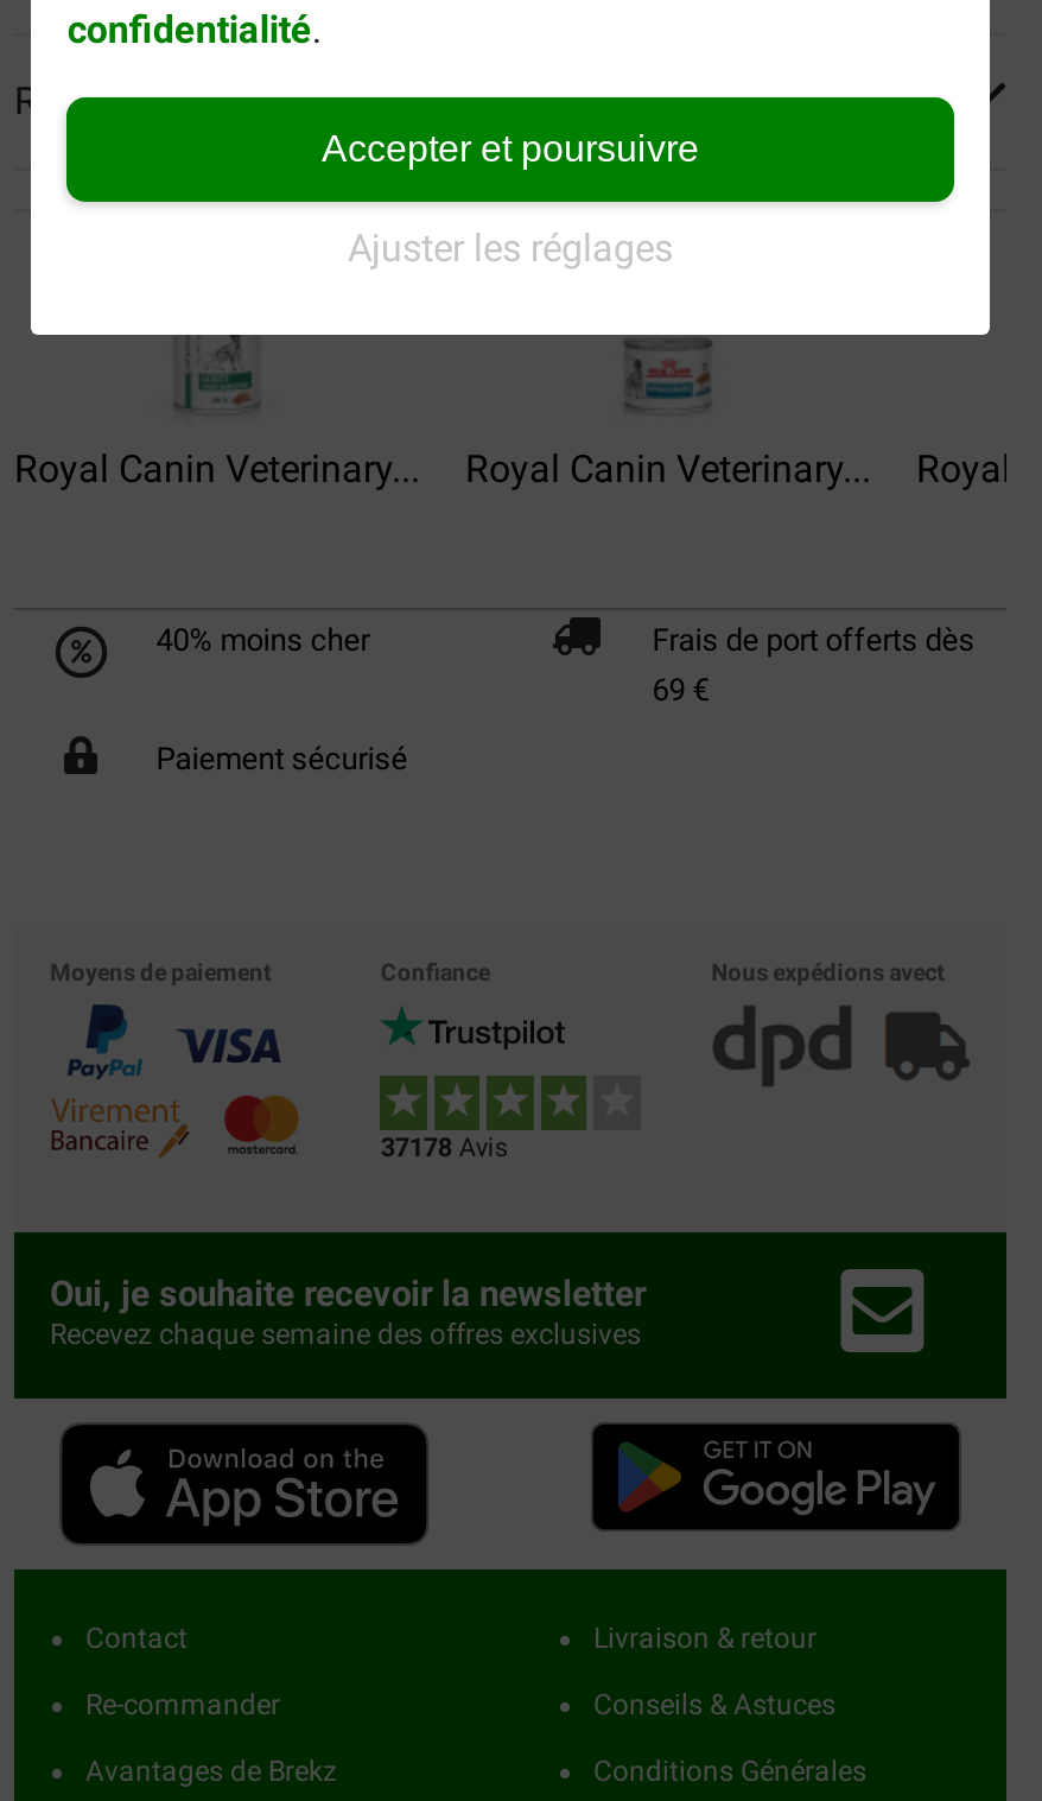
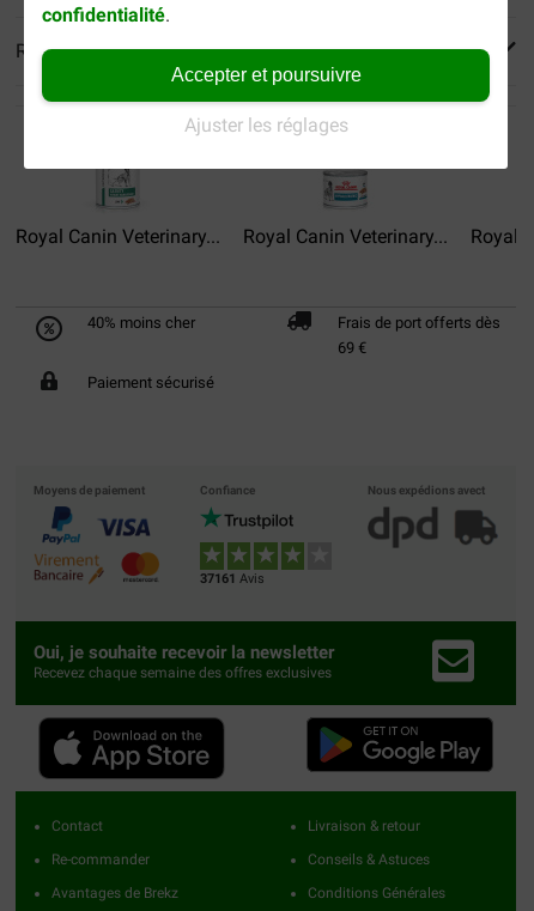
- 37178Avis
+ 37161Avis
